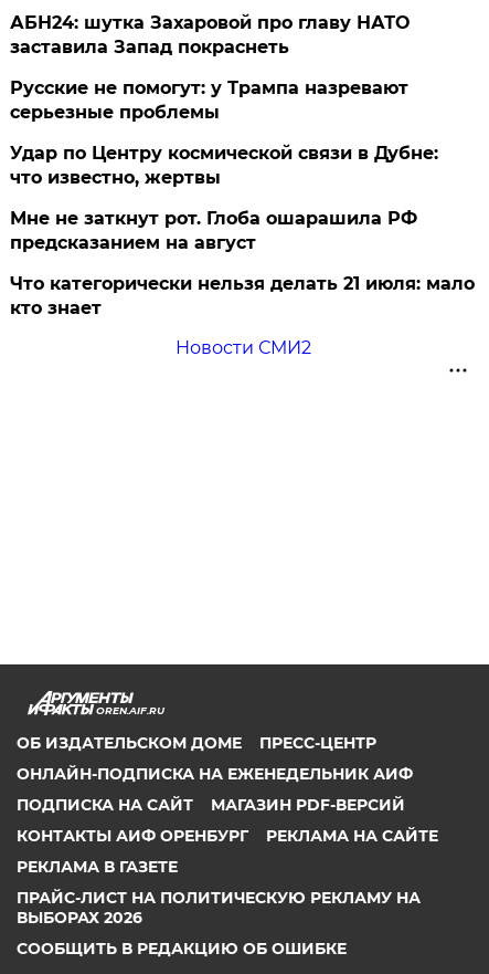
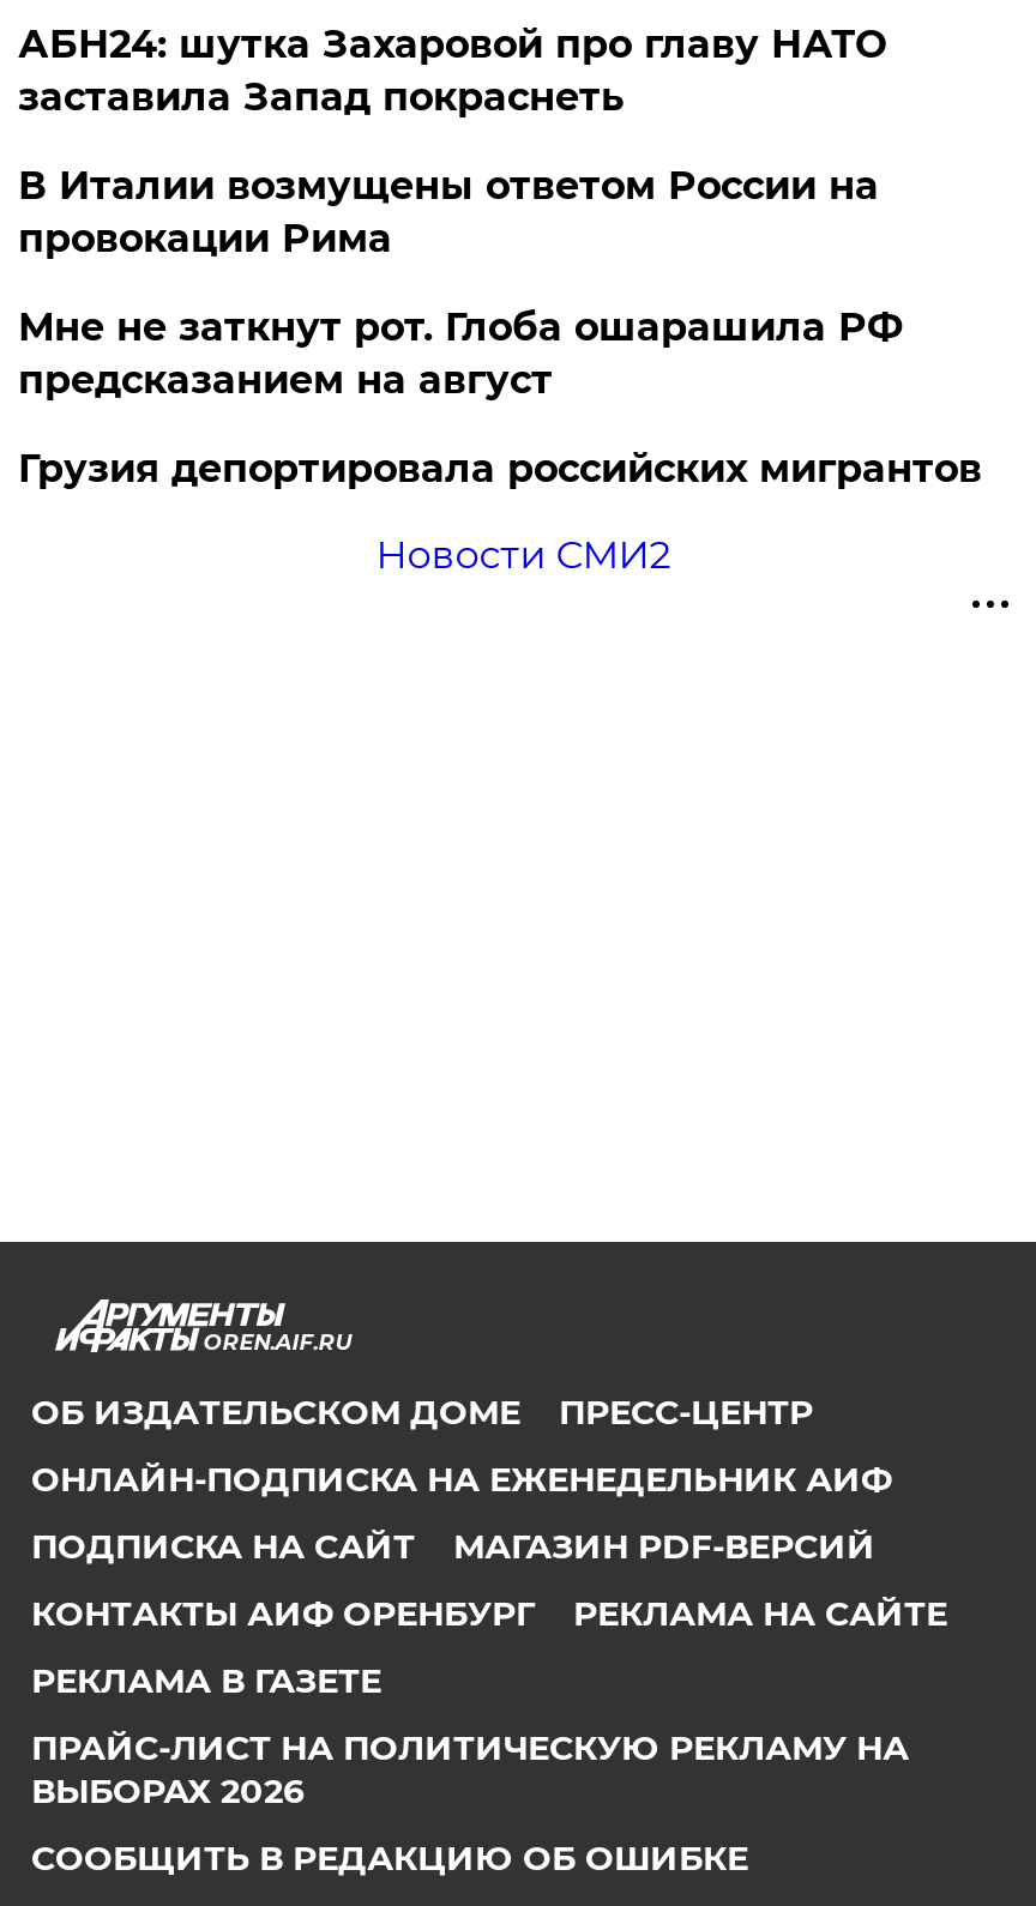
- Русские не помогут: у Трампа назревают
- серьезные проблемы
- Удар по Центру космической связи в Дубне:
- что известно, жертвы
+ В Италии возмущены ответом России на
+ провокации Рима

- Что категорически нельзя делать 21 июля: мало
- кто знает
+ Грузия депортировала российских мигрантов
